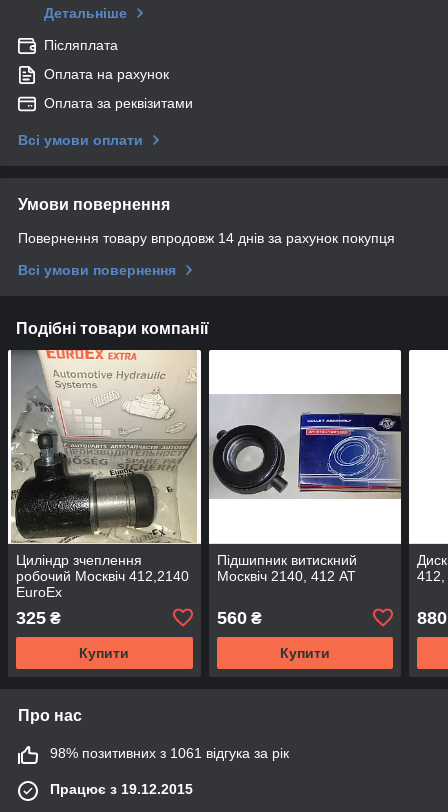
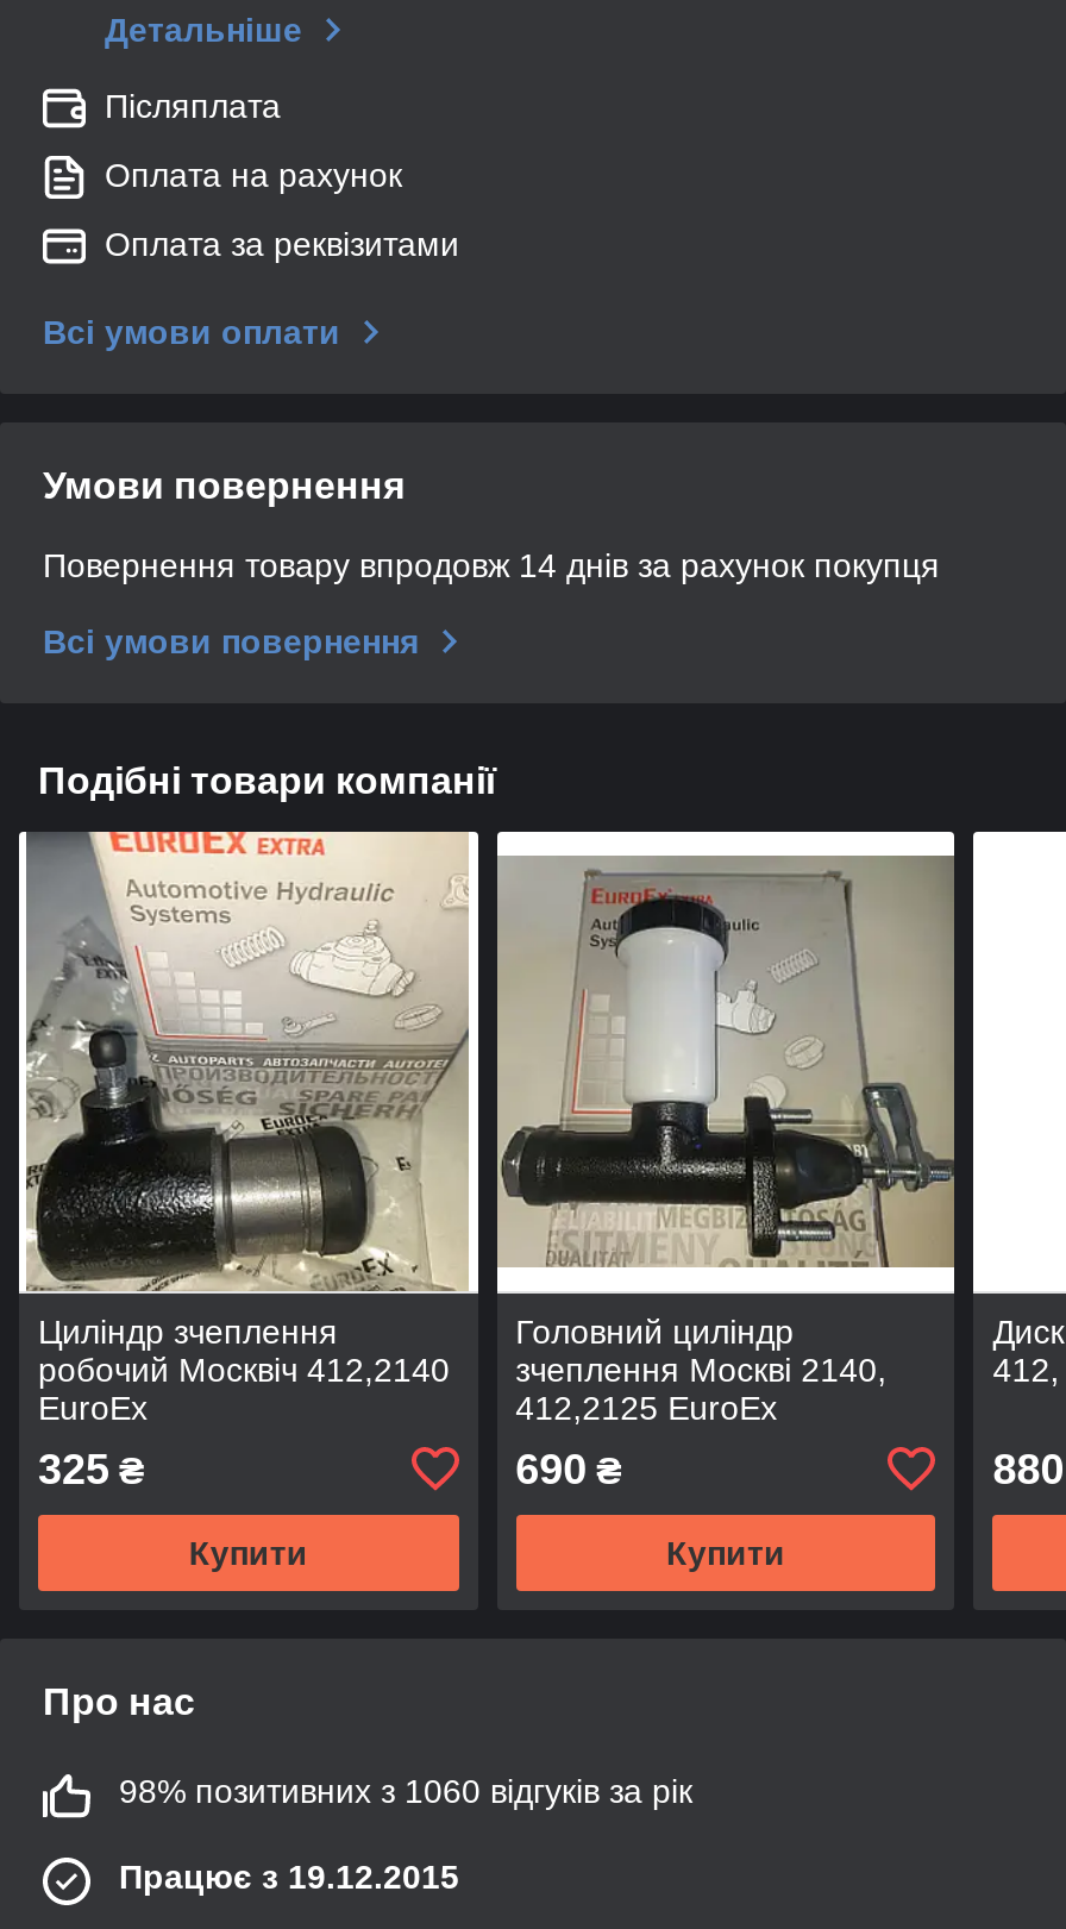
- [image]
- Підшипник витискний
- Москвіч 2140, 412 АТ
- 560 ₴
+ [image]
+ Головний циліндр
+ зчеплення Москві 2140,
+ 412,2125 EuroEx
+ 690 ₴

- 98% позитивних з 1061 відгука за рік
+ 98% позитивних з 1060 відгуків за рік
